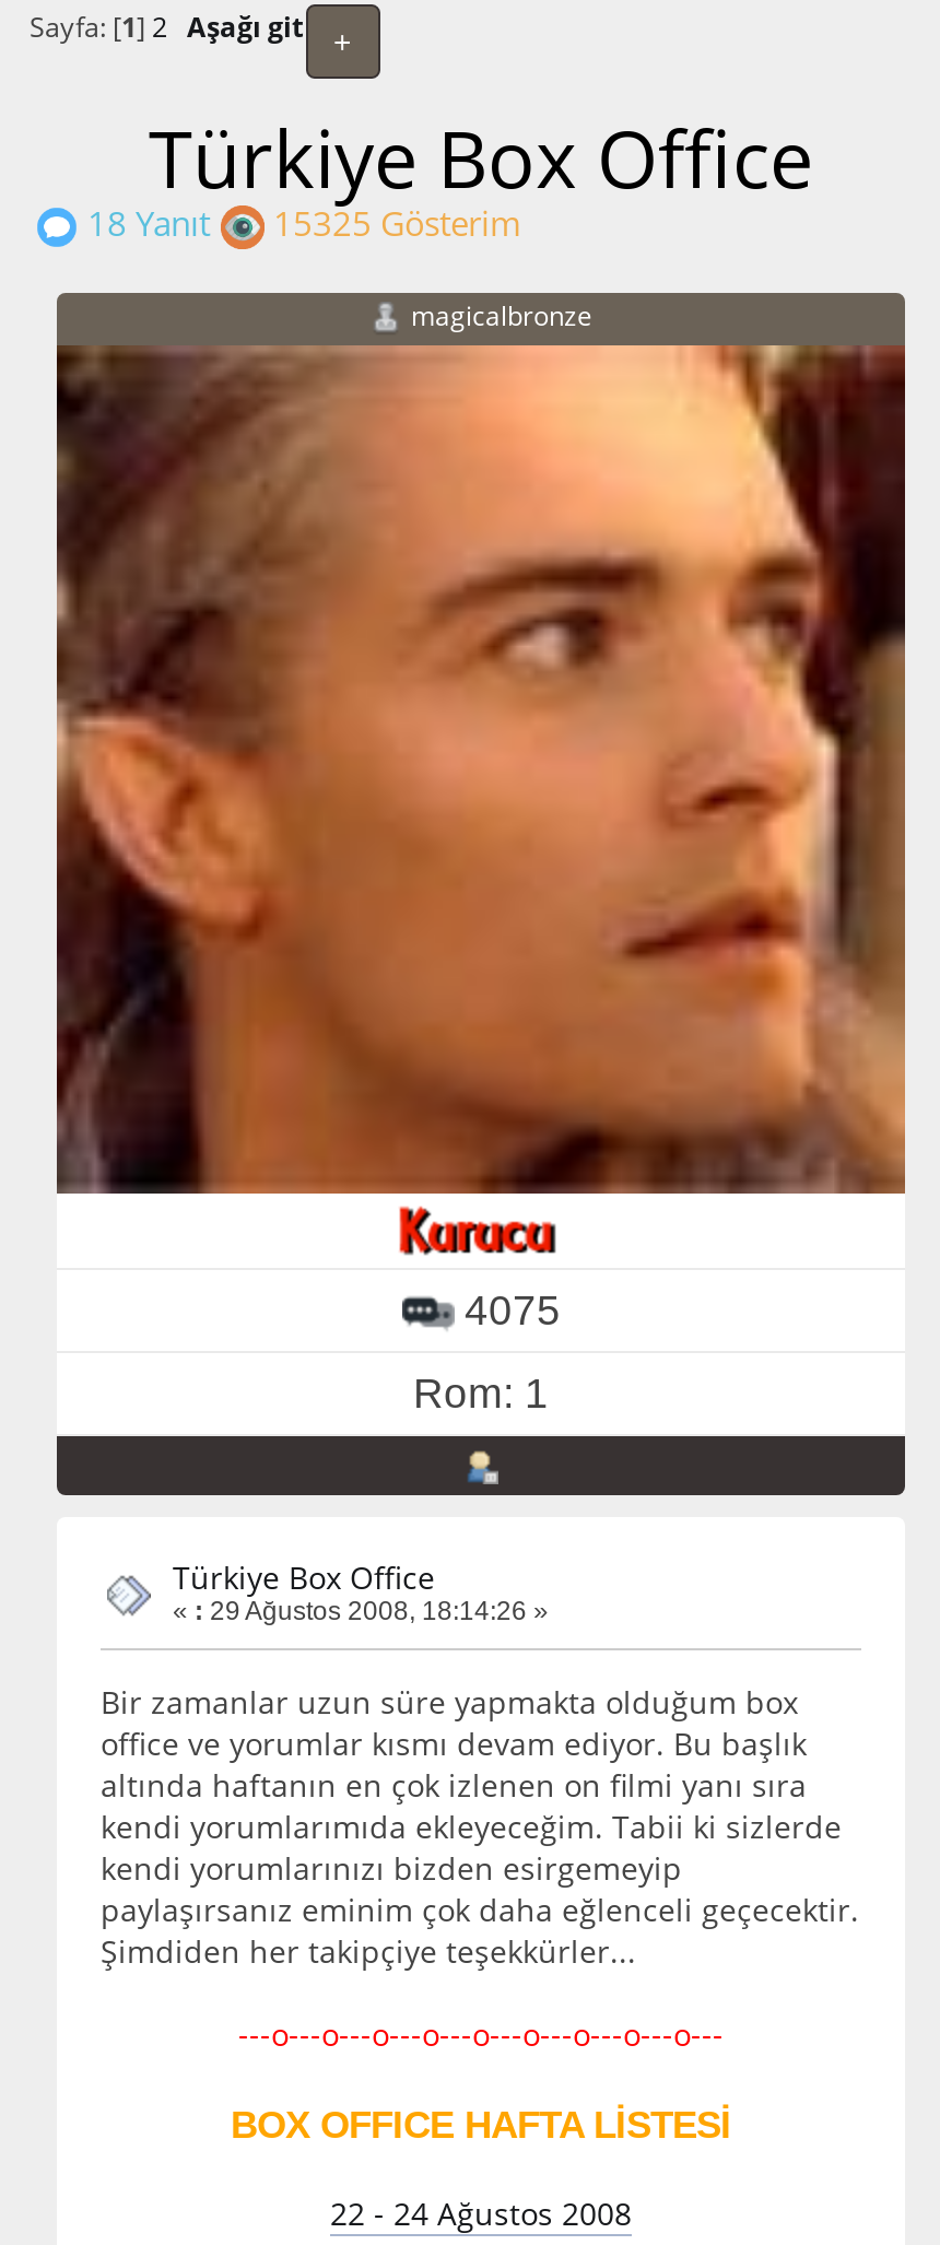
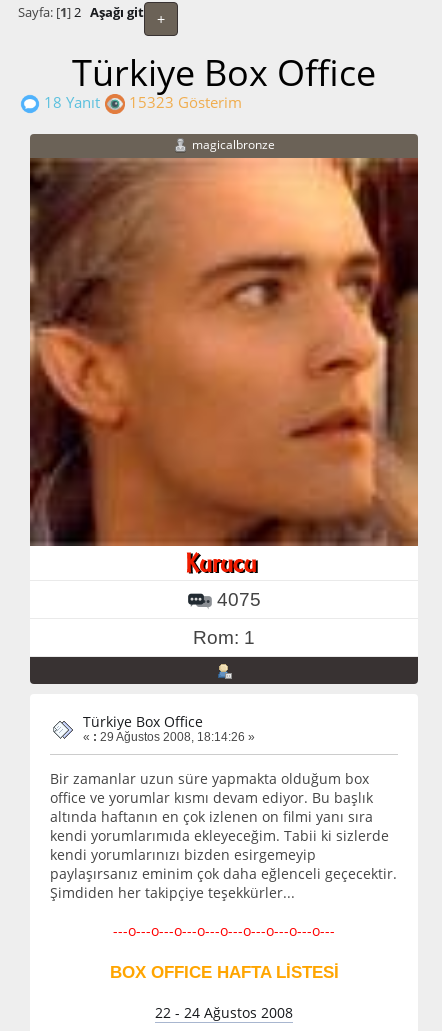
- 18 Yanıt 15325 Gösterim
+ 18 Yanıt 15323 Gösterim
